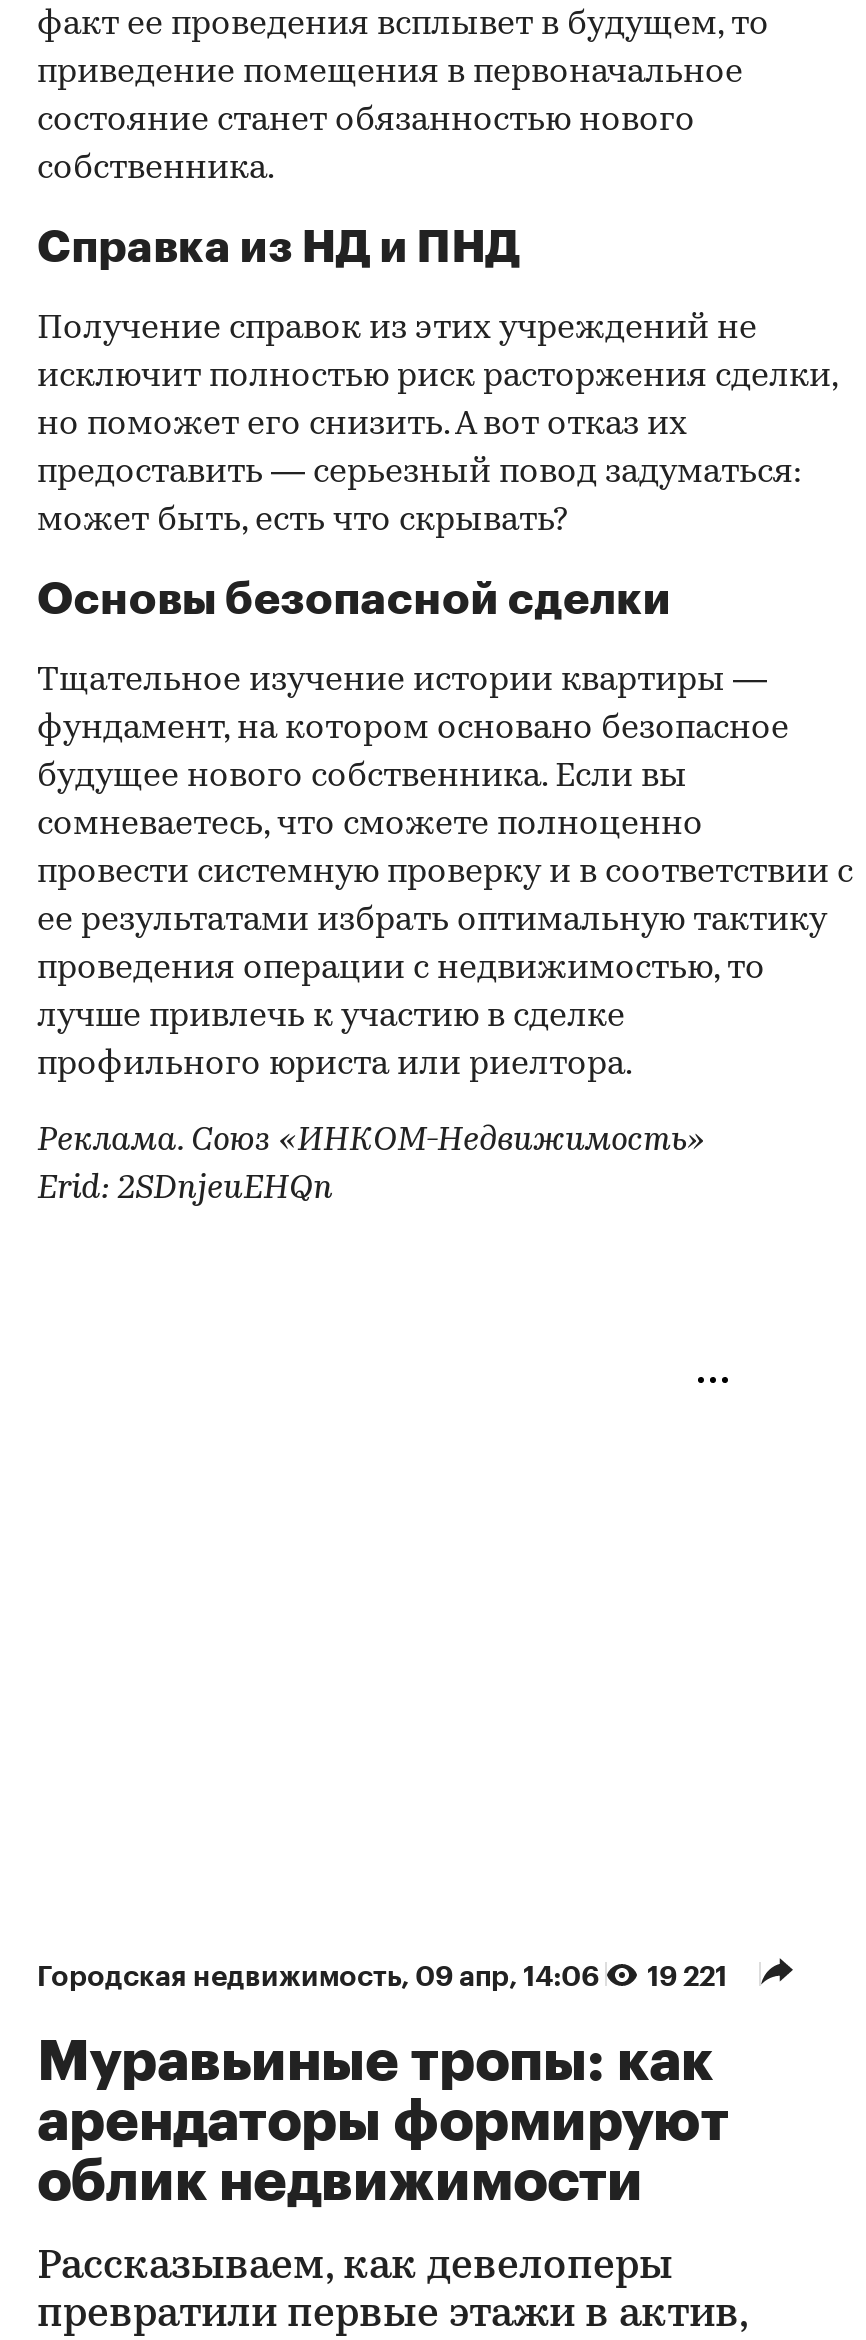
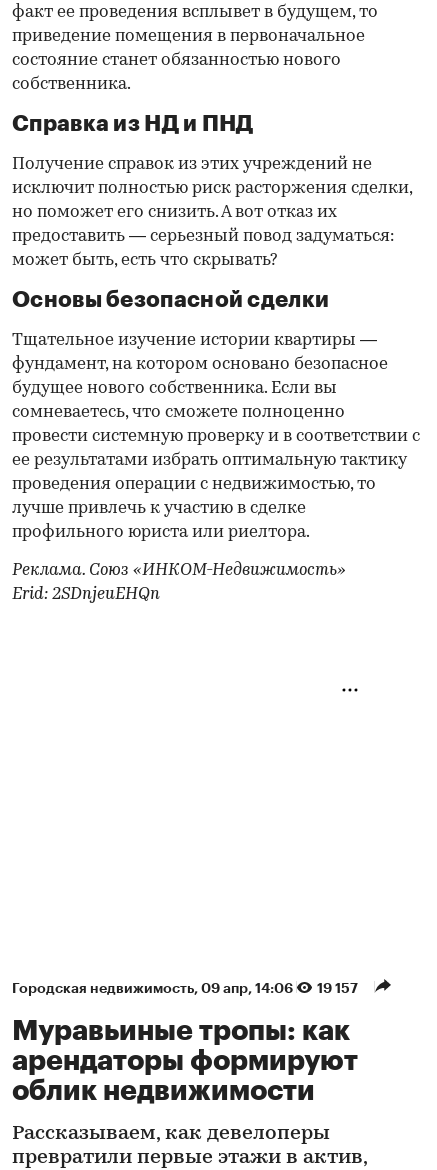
- Городская недвижимость, 09 апр, 14:06 19 221
+ Городская недвижимость, 09 апр, 14:06 19 157
